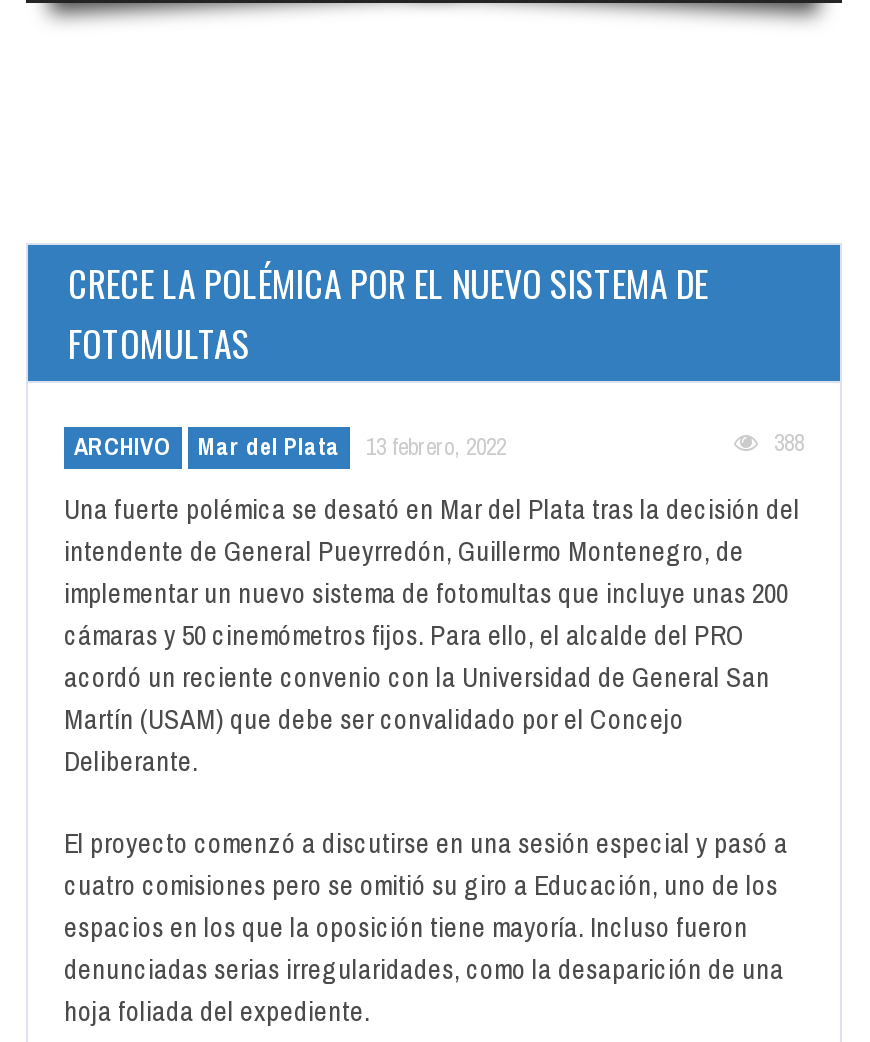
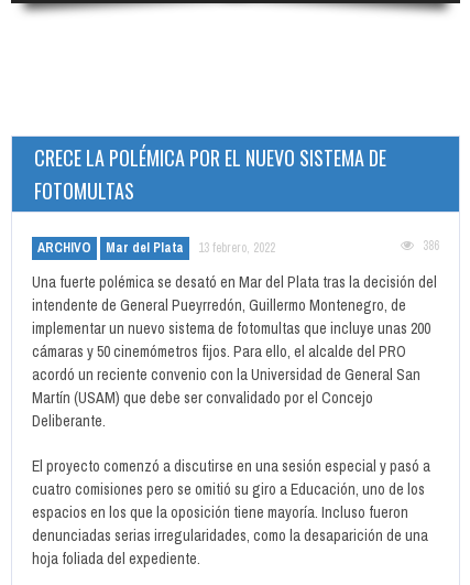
- 388
+ 386
